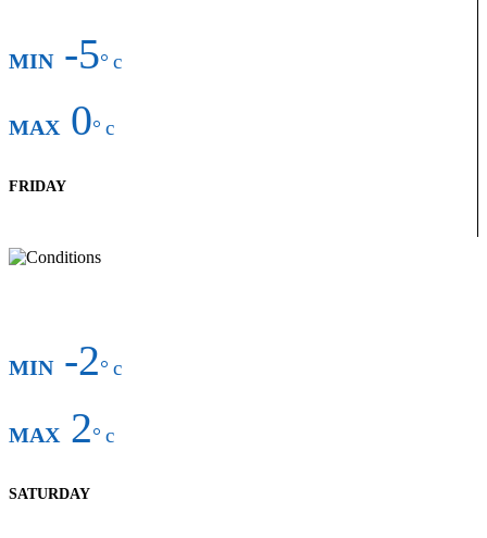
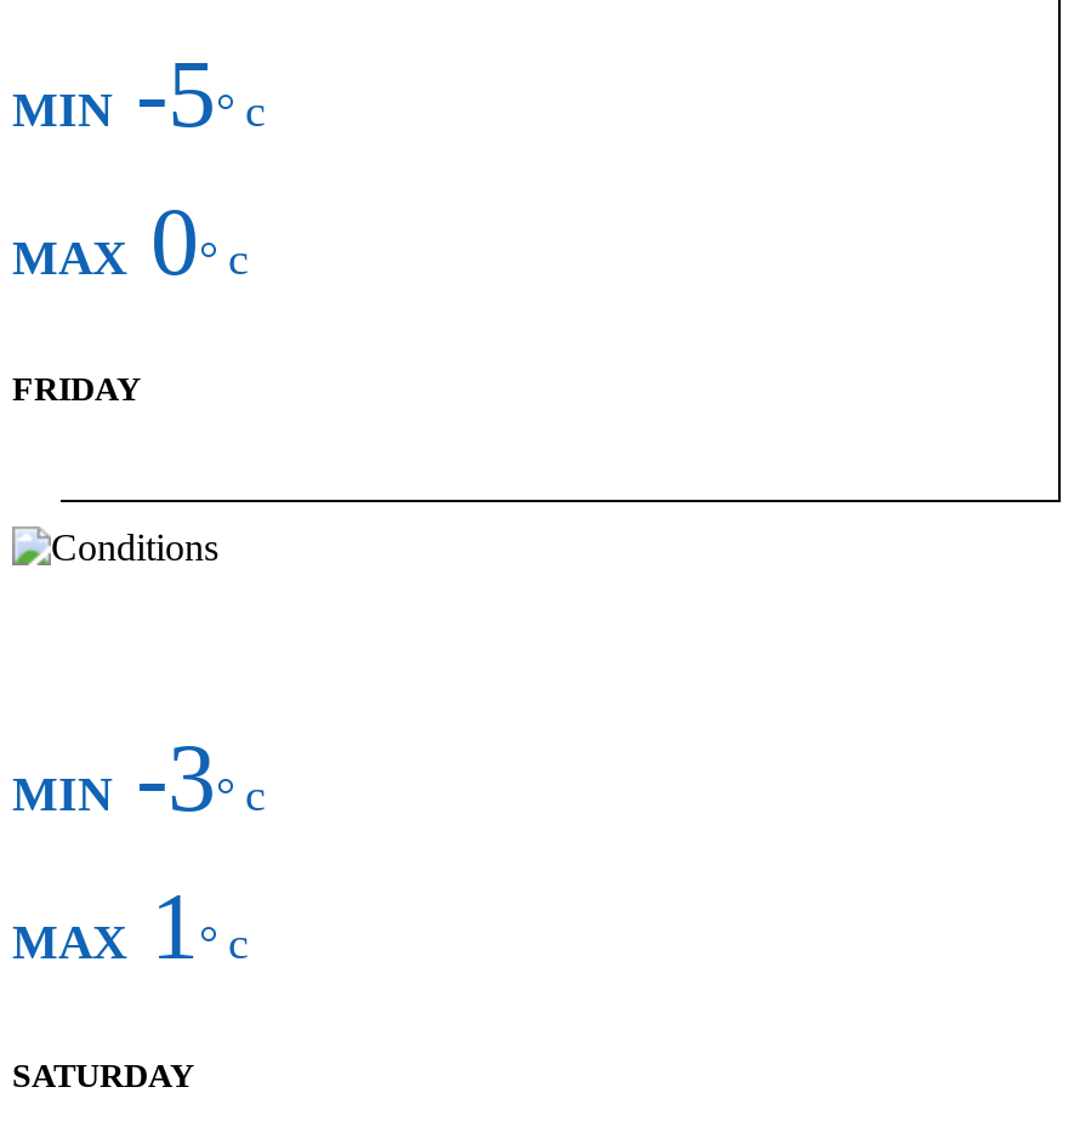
- MIN -2° c
+ MIN -3° c

- MAX 2° c
+ MAX 1° c
